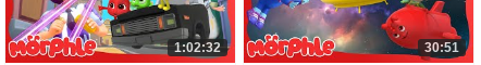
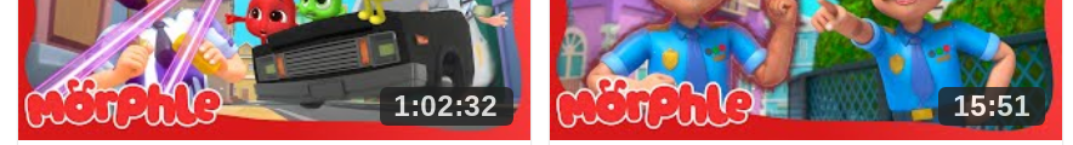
- 30:51
+ 15:51
